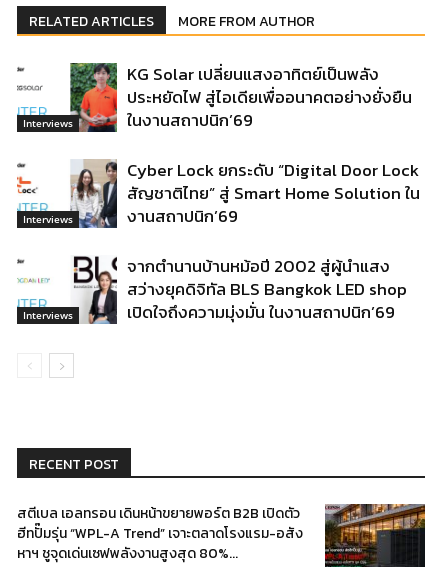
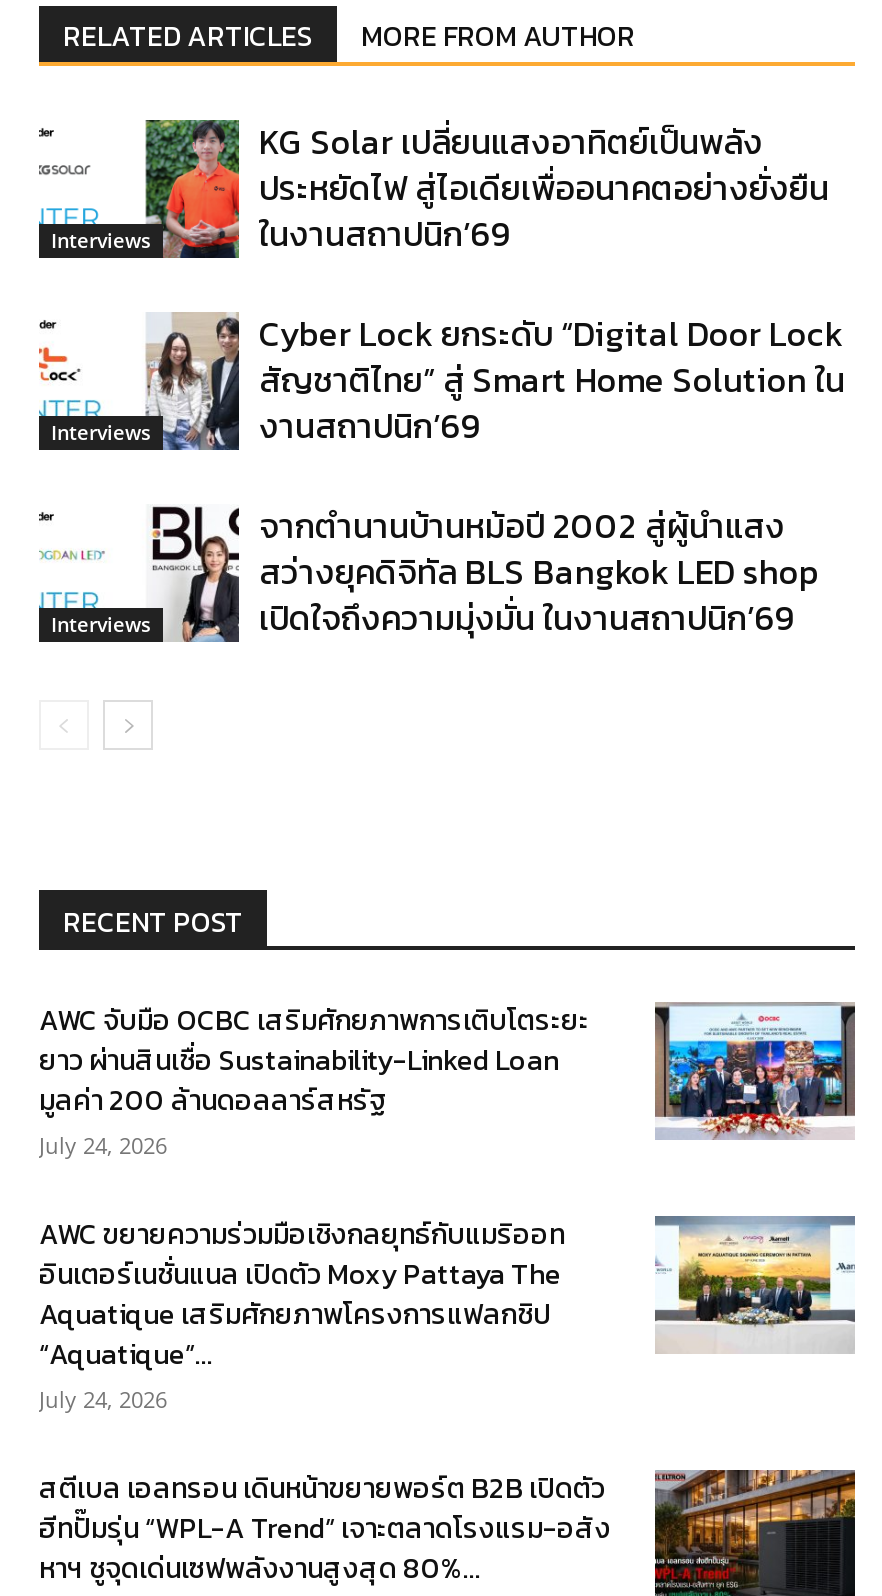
+ [image]
+ AWC จับมือ OCBC เสริมศักยภาพการเติบโตระยะ
+ ยาว ผ่านสินเชื่อ Sustainability-Linked Loan
+ มูลค่า 200 ล้านดอลลาร์สหรัฐ
+ July 24, 2026
+ AWC ขยายความร่วมมือเชิงกลยุทธ์กับแมริออท
+ อินเตอร์เนชั่นแนล เปิดตัว Moxy Pattaya The
+ Aquatique เสริมศักยภาพโครงการแฟลกชิป
+ “Aquatique”...
+ July 24, 2026

+ [image]
